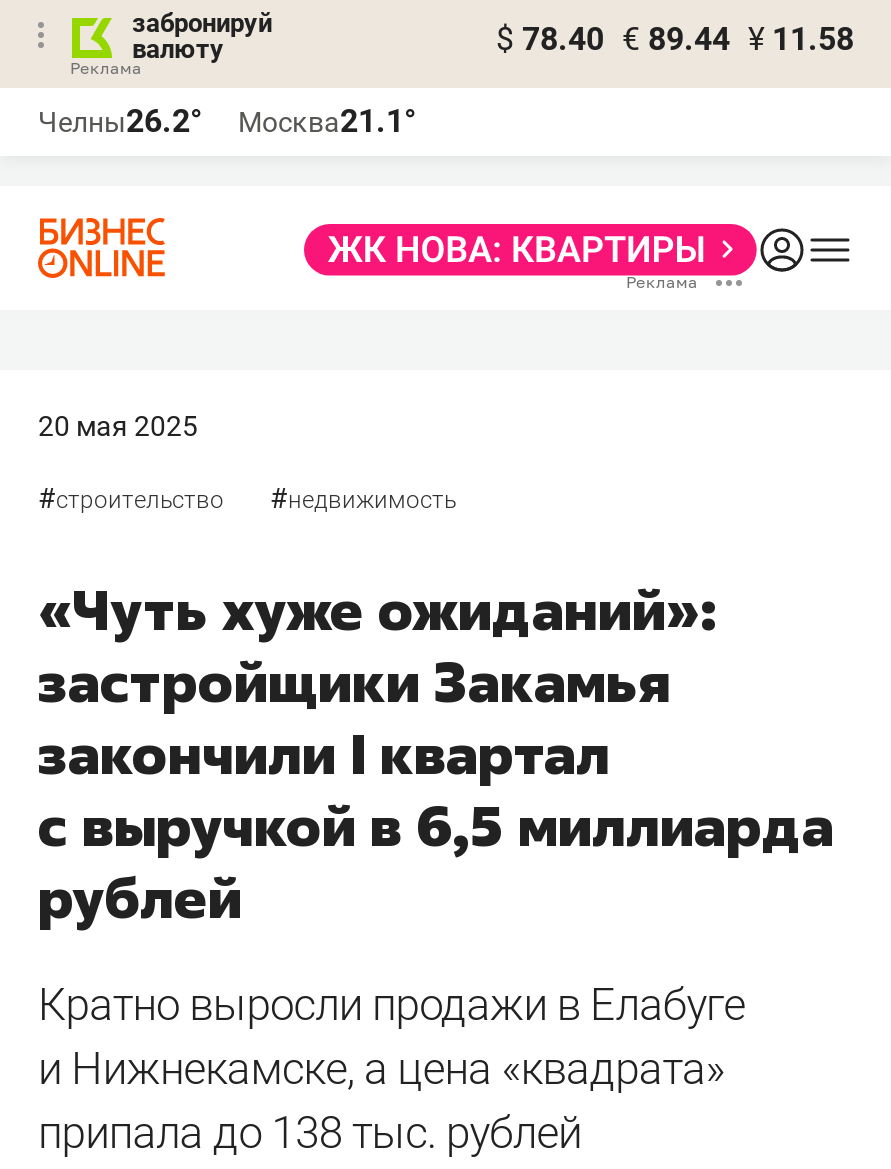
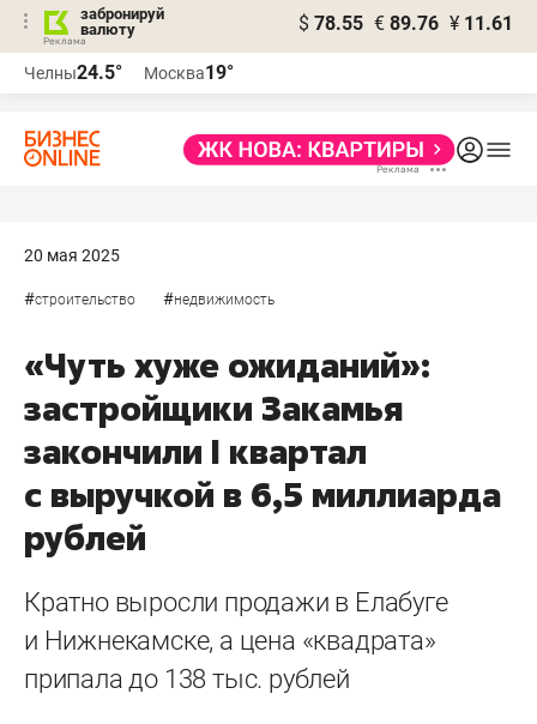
- $ 78.40 € 89.44 ¥ 11.58
+ $ 78.55 € 89.76 ¥ 11.61

- Челны26.2°
+ Челны24.5°

- Москва21.1°
+ Москва19°
